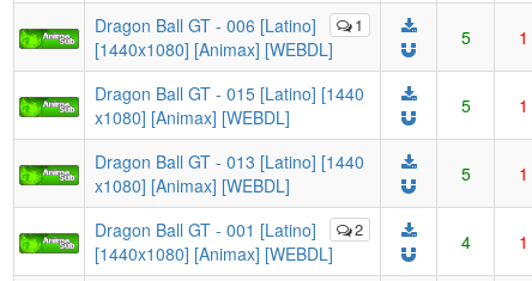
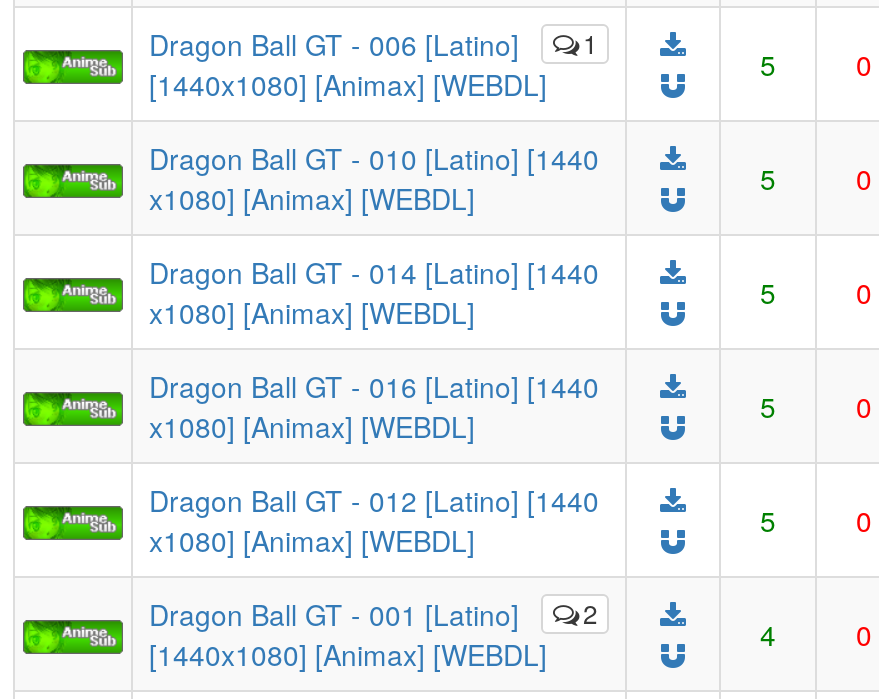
- 5 1
+ 5 0

- Dragon Ball GT - 015 [Latino] [1440
+ Dragon Ball GT - 010 [Latino] [1440

- 5 1
+ 5 0

- Dragon Ball GT - 013 [Latino] [1440
+ Dragon Ball GT - 014 [Latino] [1440

- 1
+ 0
+ Dragon Ball GT - 016 [Latino] [1440
+ x1080] [Animax] [WEBDL]
+ 5
+ 0
+ Dragon Ball GT - 012 [Latino] [1440
+ x1080] [Animax] [WEBDL]
+ 5
+ 0

- 4 1
+ 4 0
